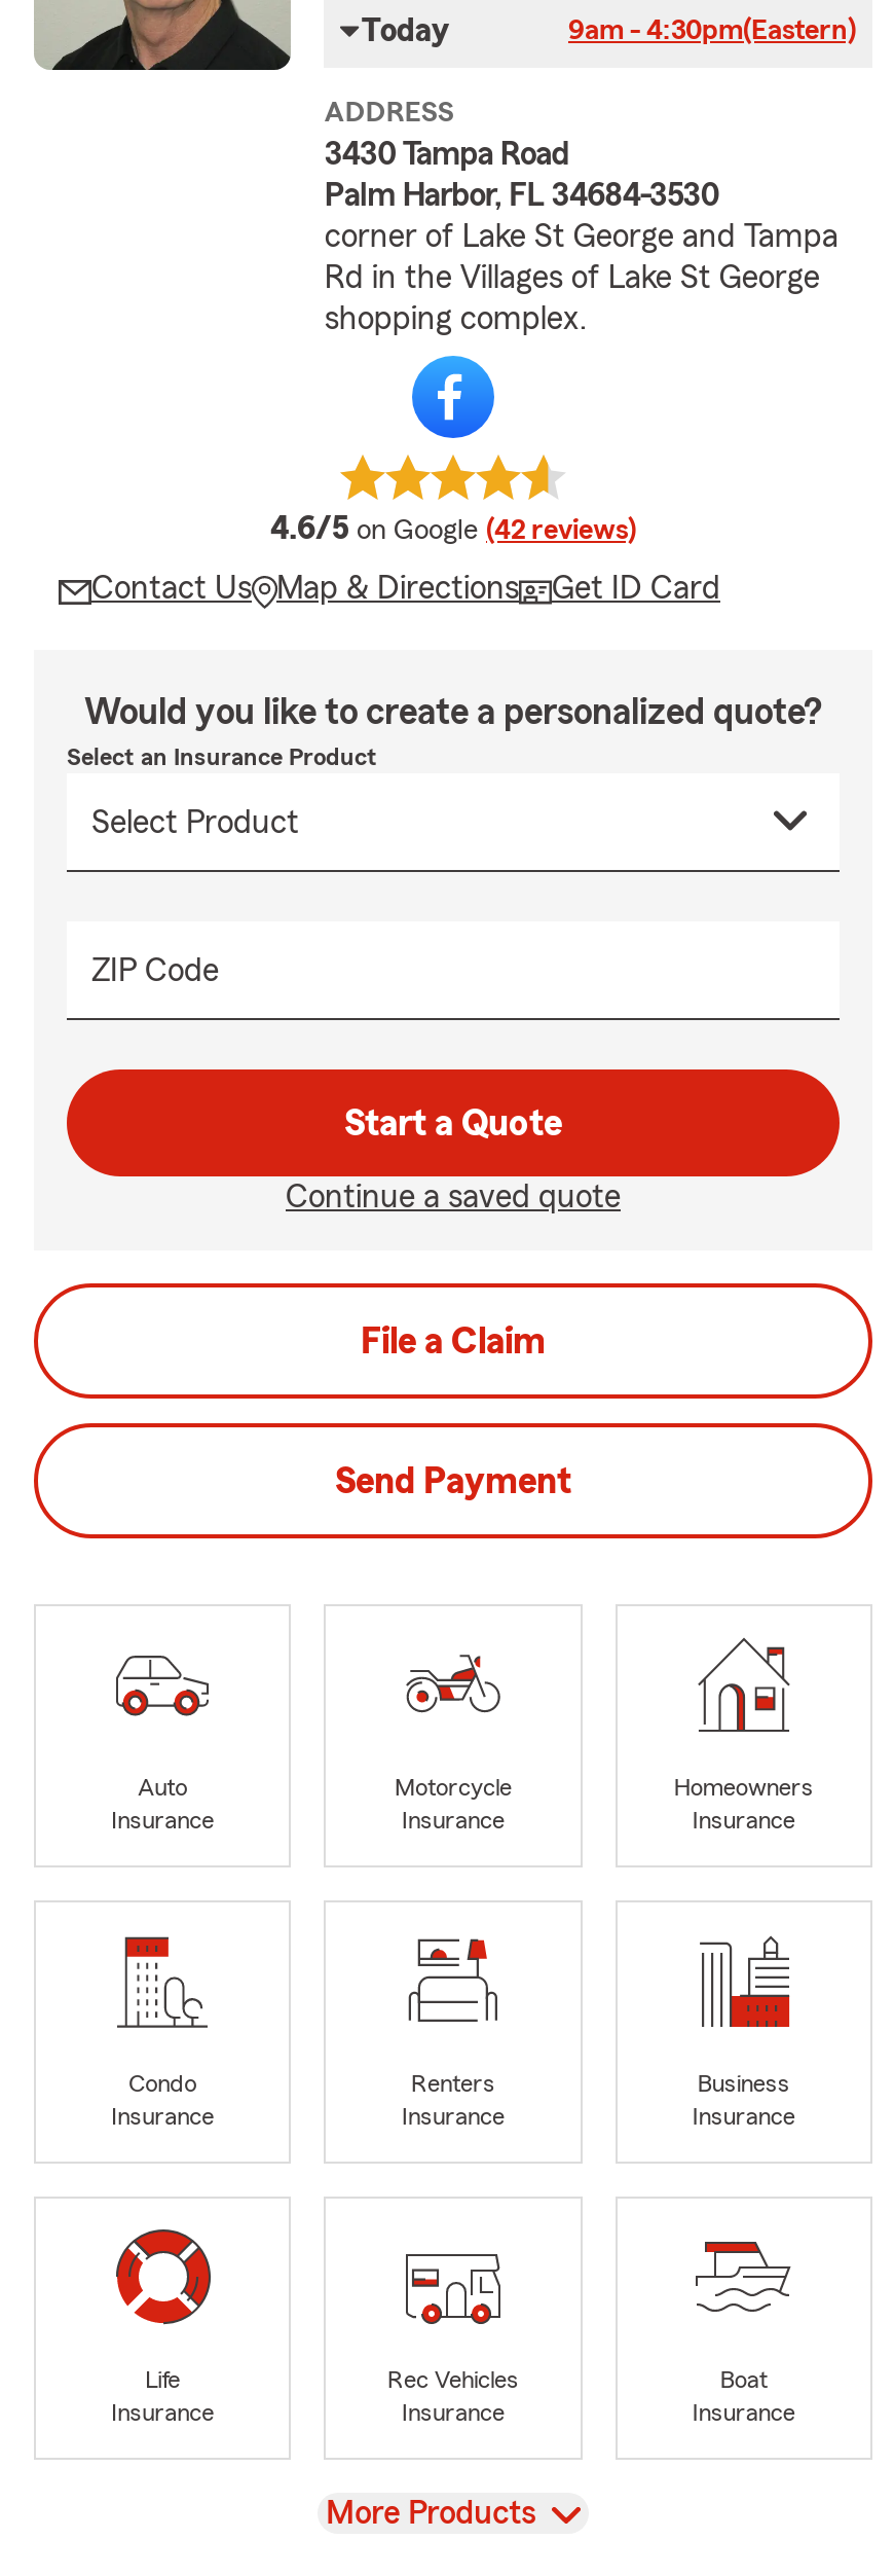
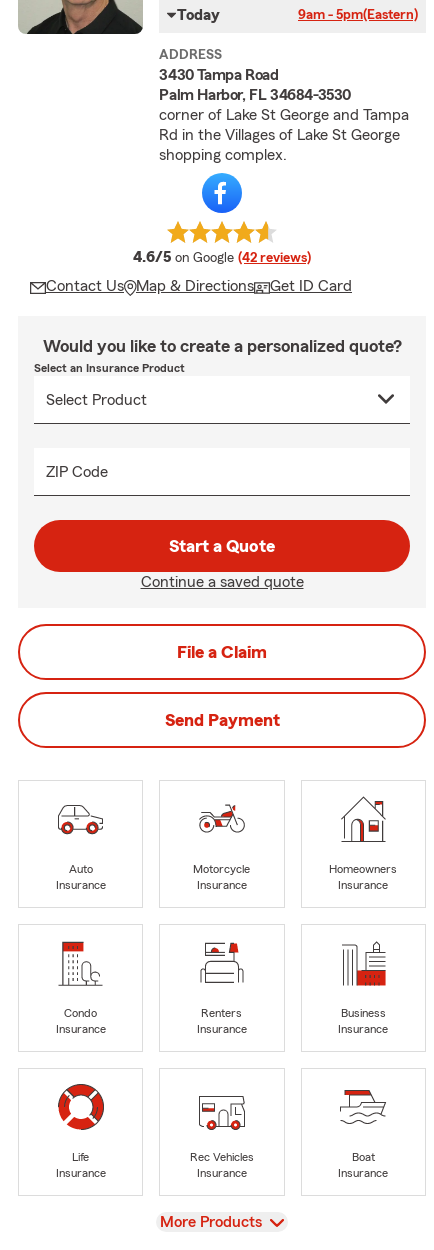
- 9am - 4:30pm(Eastern)
+ 9am - 5pm(Eastern)
